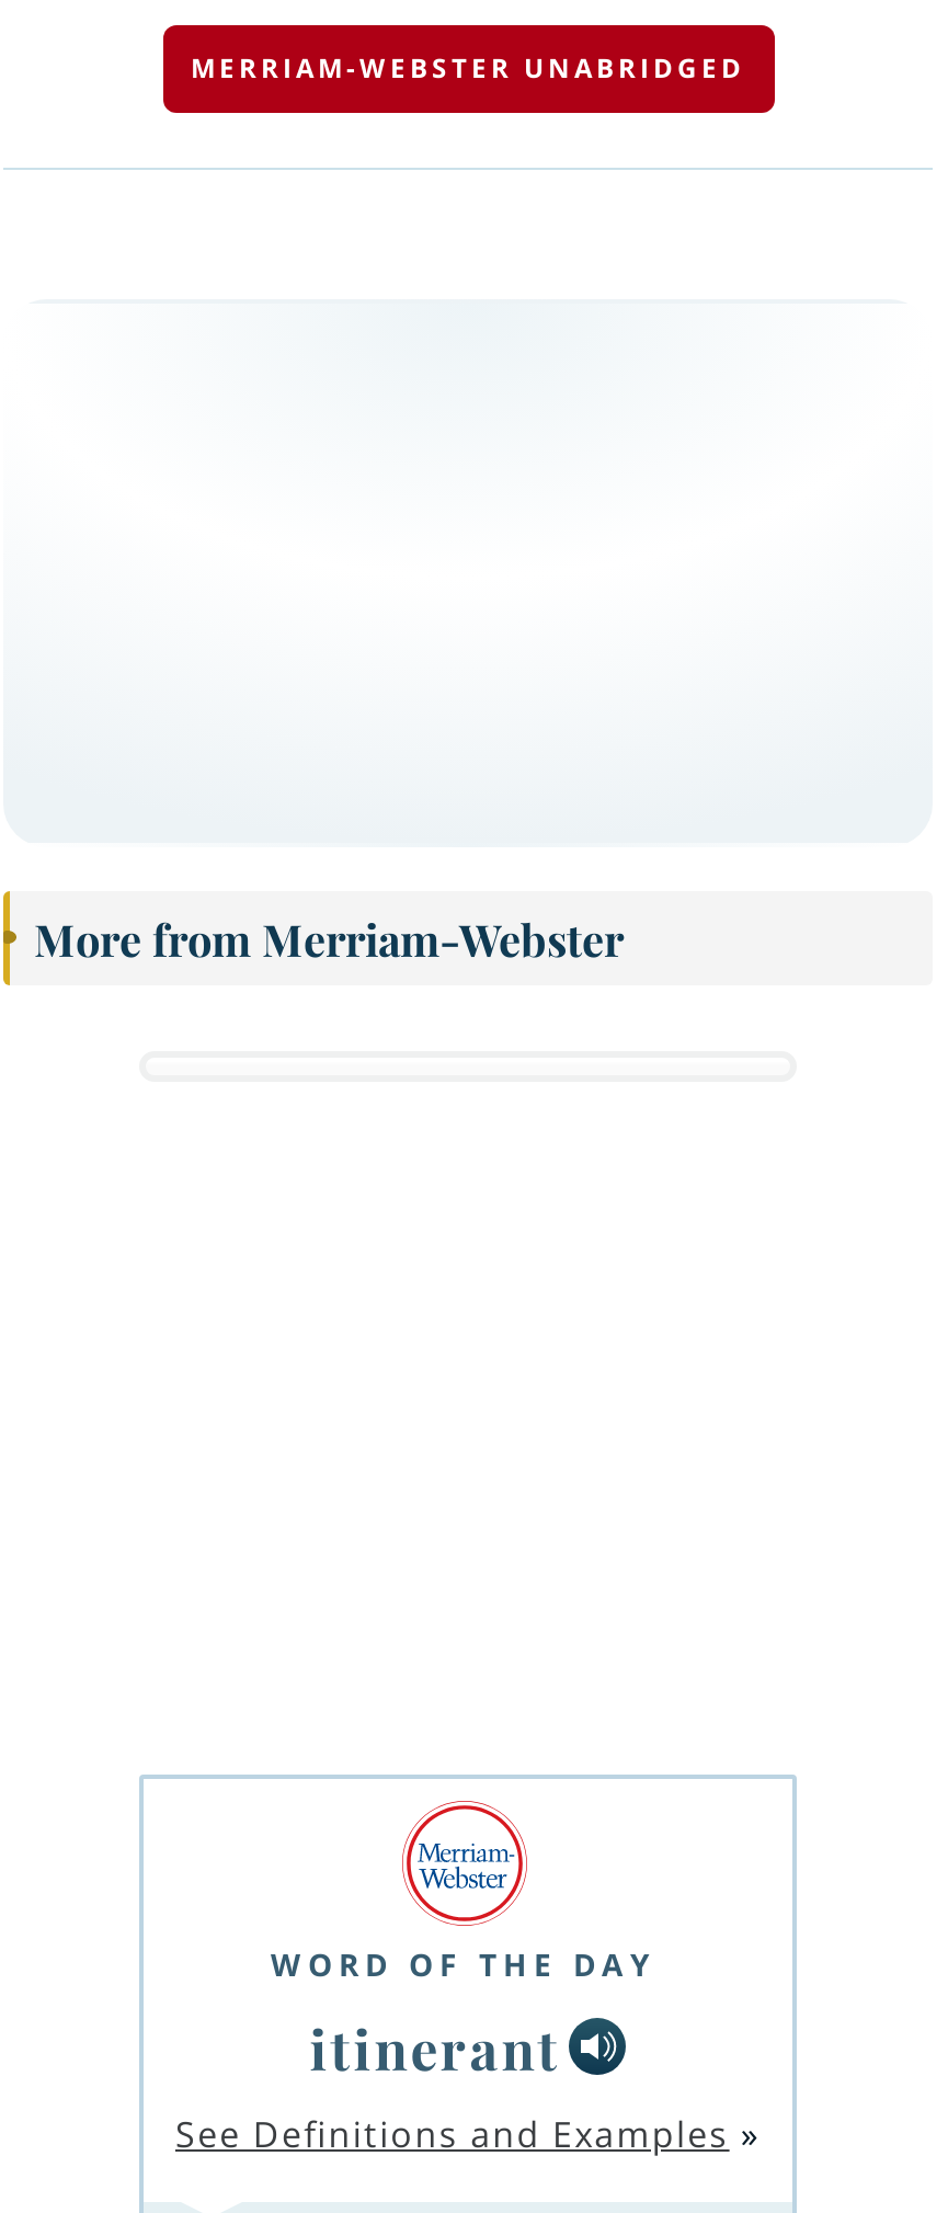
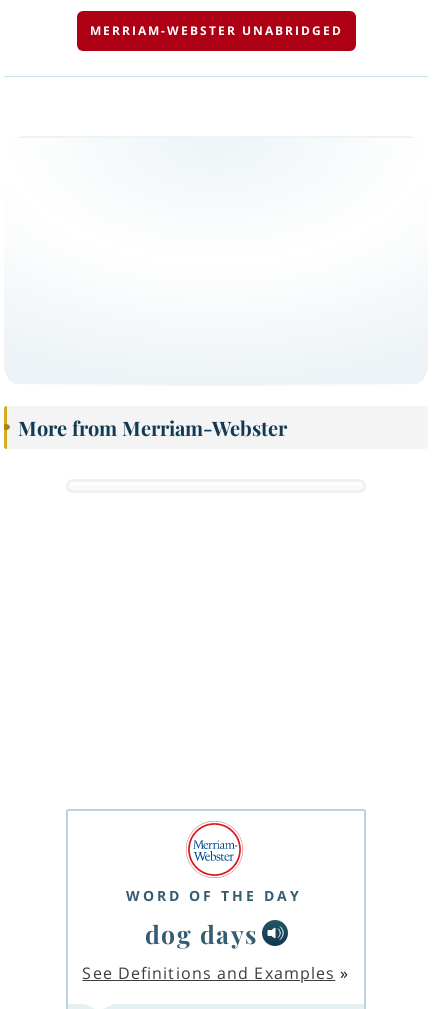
- itinerant
+ dog days
